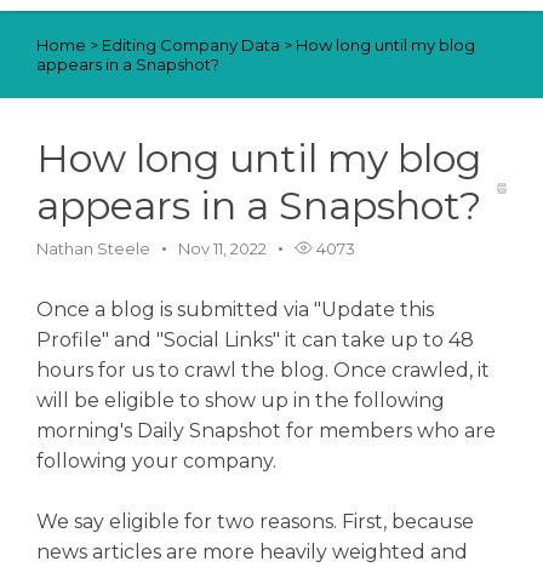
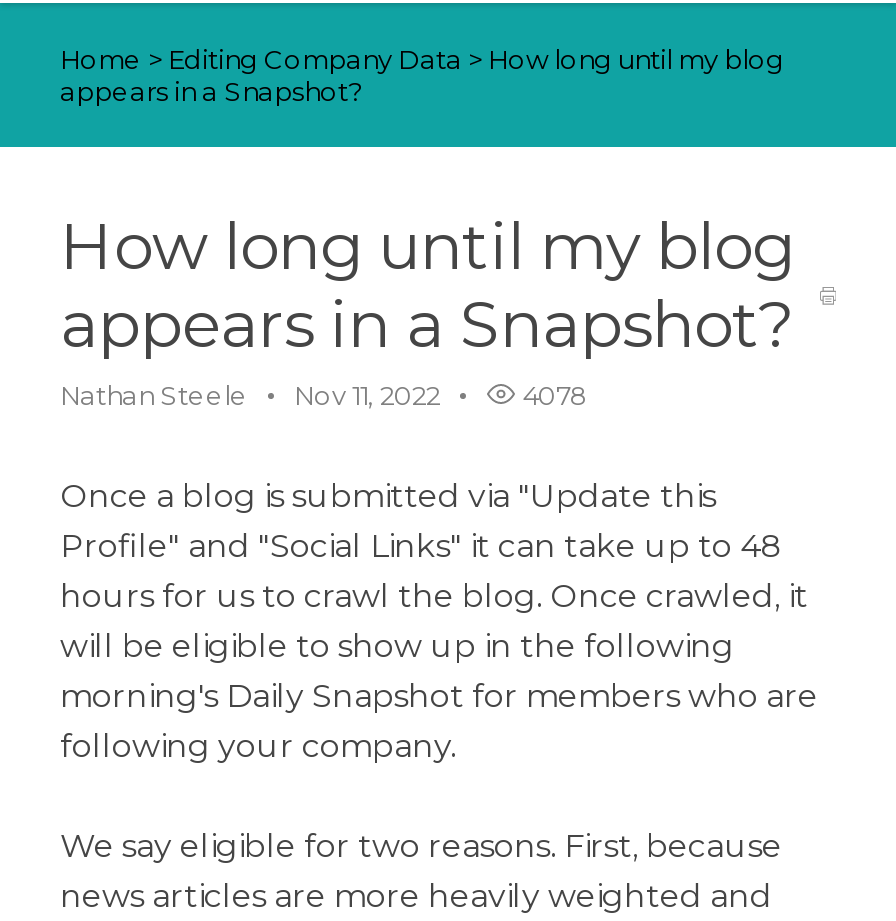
- 4073
+ 4078
